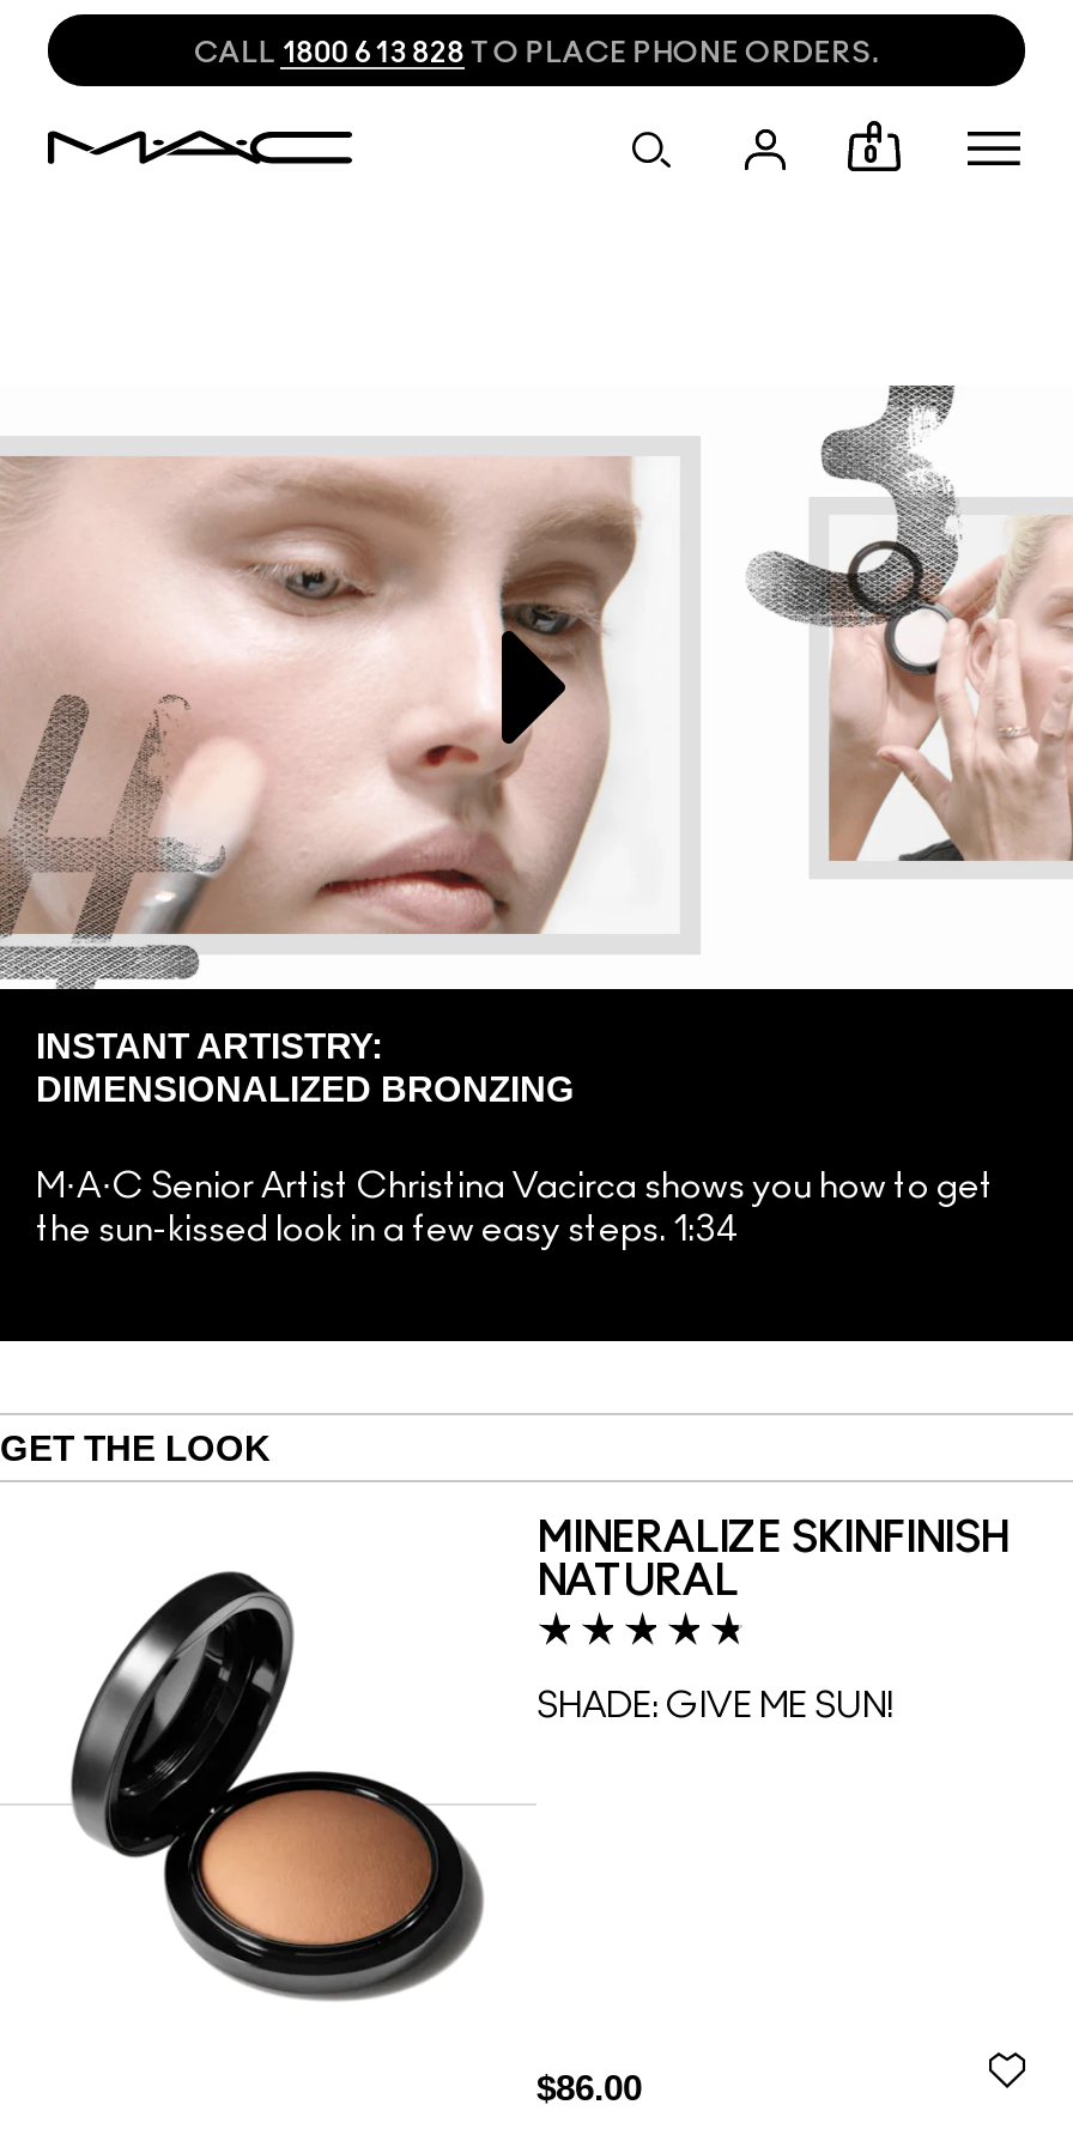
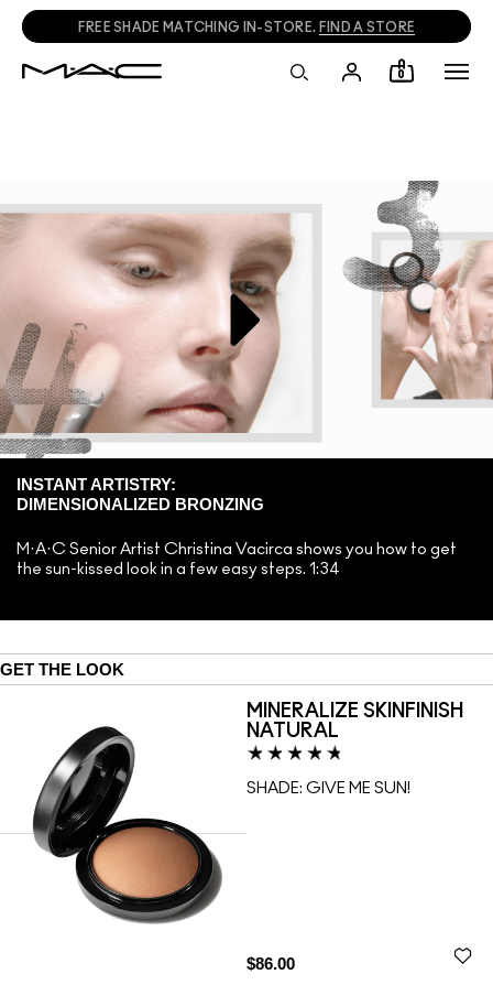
- CALL 1800 613 828 TO PLACE PHONE ORDERS.
+ FREE SHADE MATCHING IN-STORE. FIND A STORE
